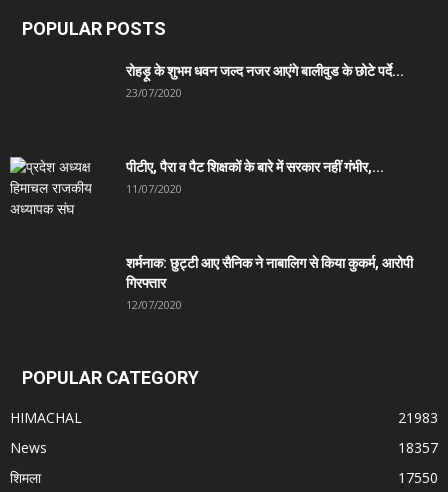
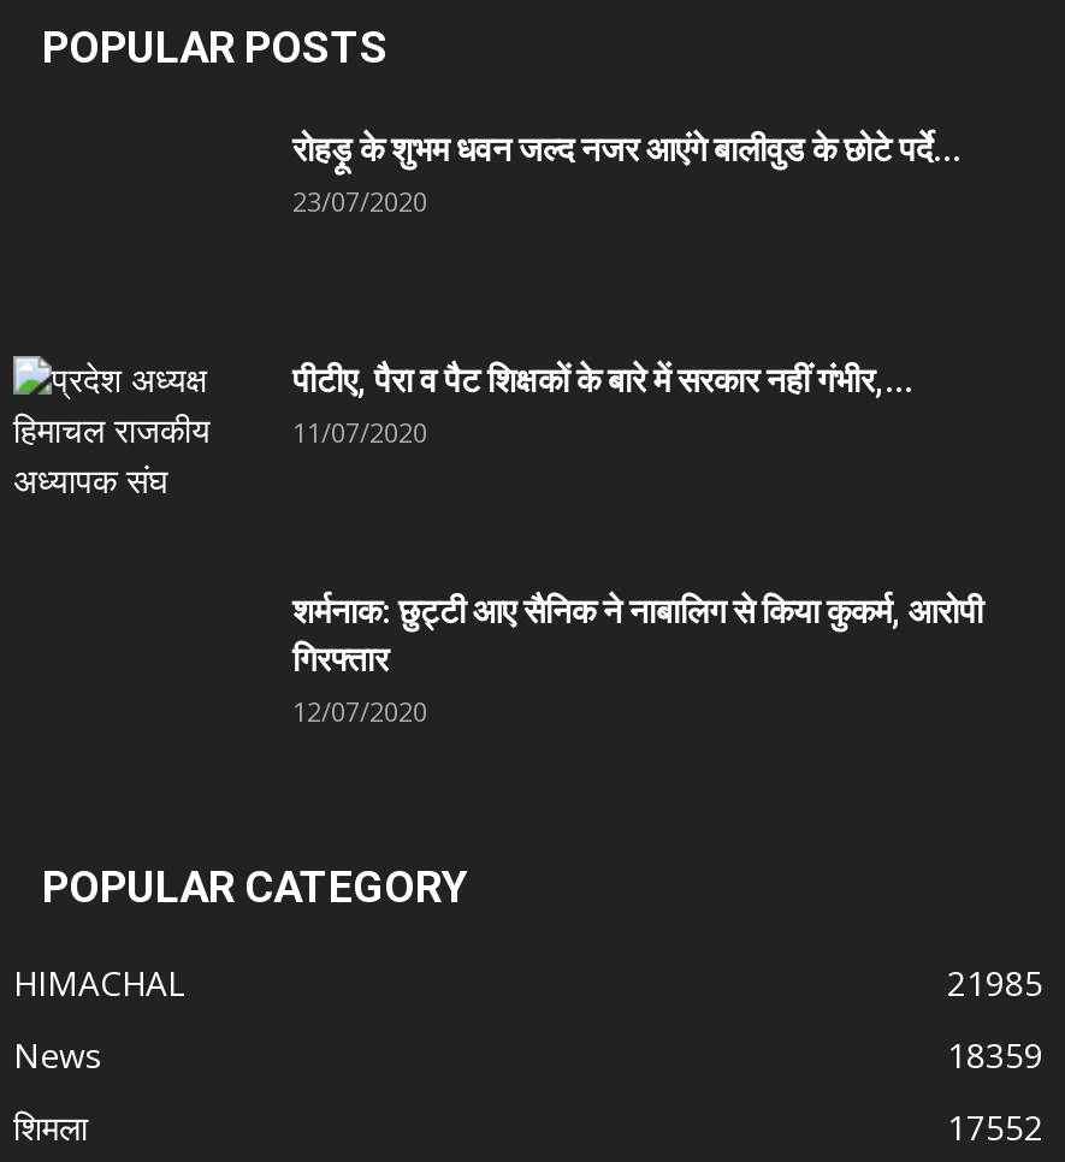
- 21983
+ 21985

- 18357
+ 18359

- 17550
+ 17552
